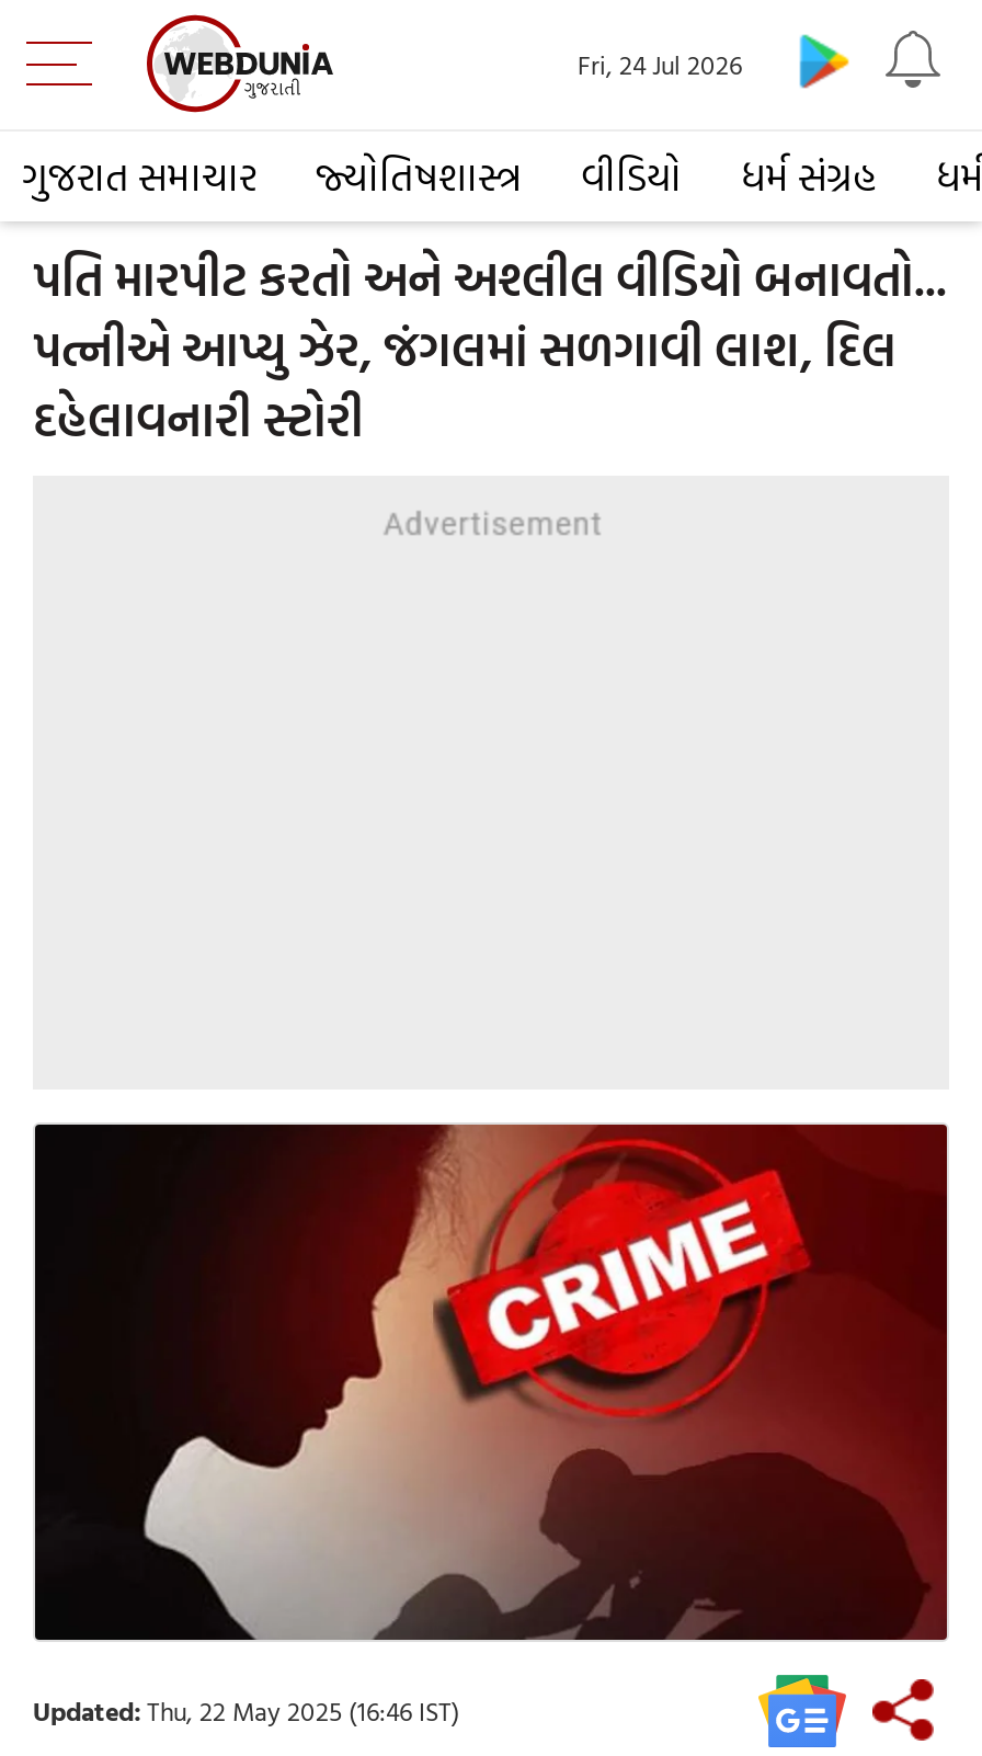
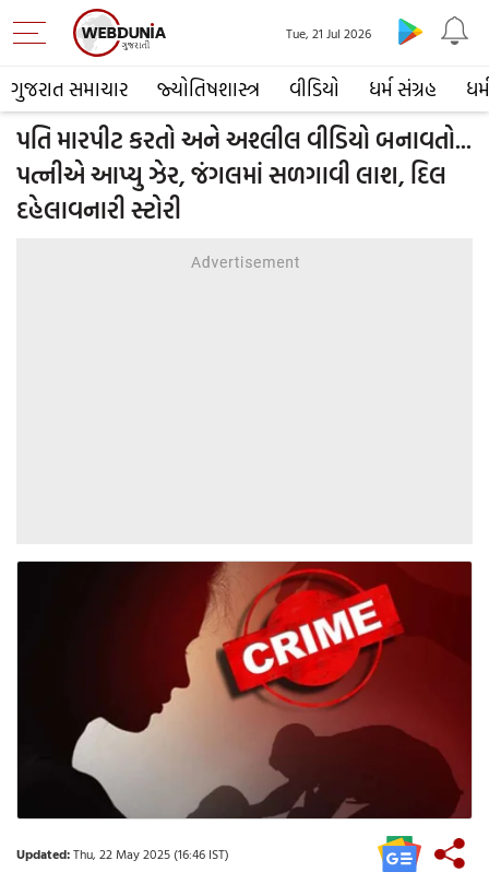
- Fri, 24 Jul 2026
+ Tue, 21 Jul 2026
